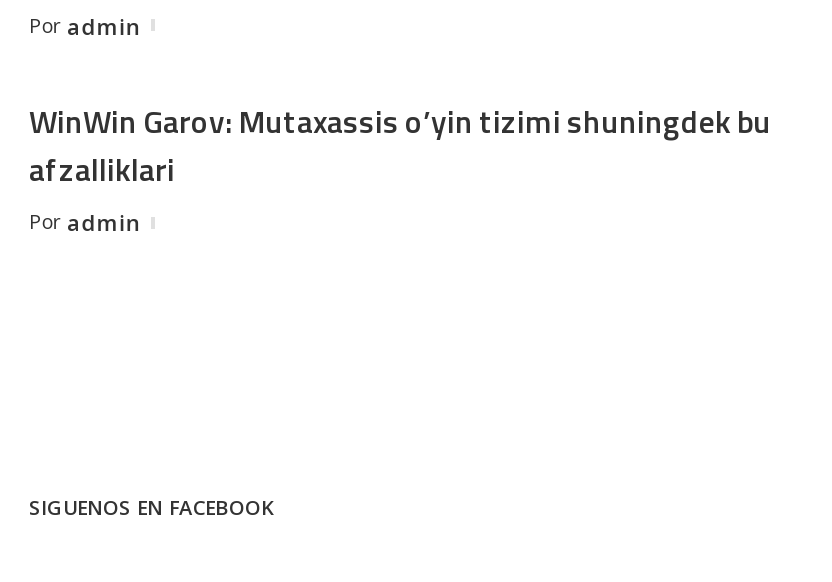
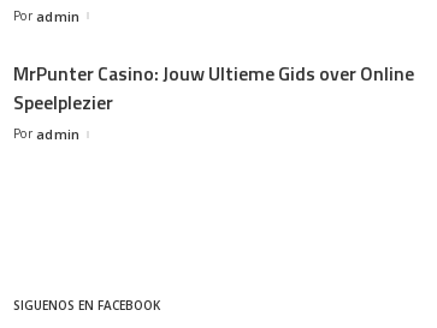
- WinWin Garov: Mutaxassis o’yin tizimi shuningdek bu
- afzalliklari
+ MrPunter Casino: Jouw Ultieme Gids over Online
+ Speelplezier
